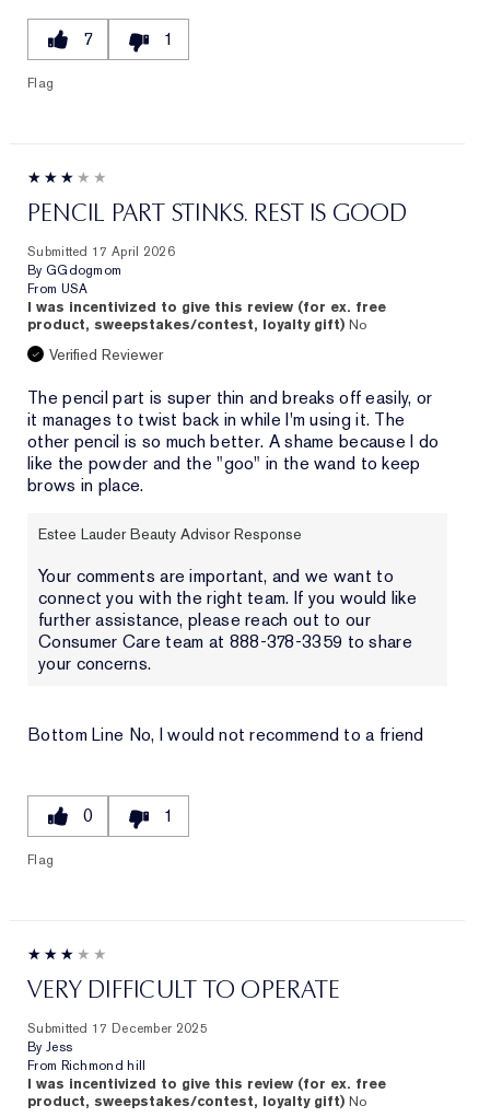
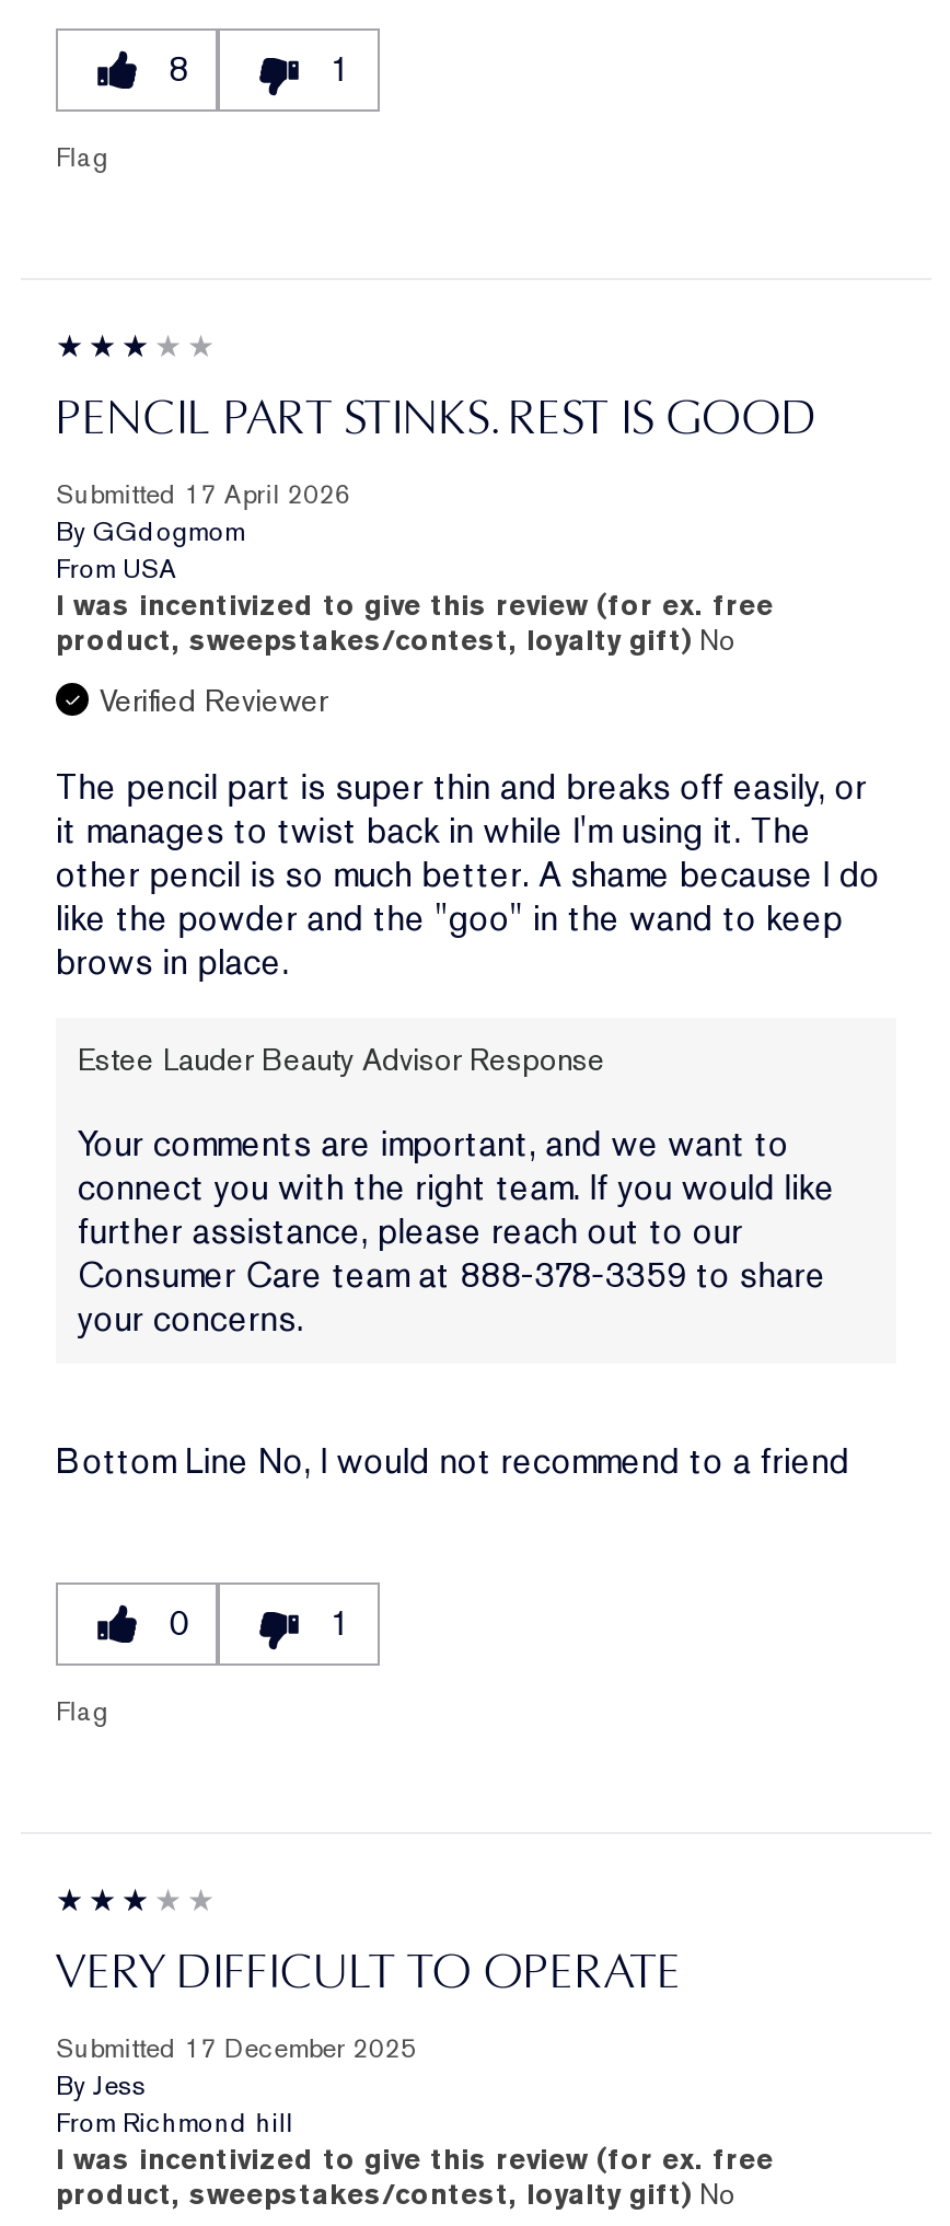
- 7
+ 8
